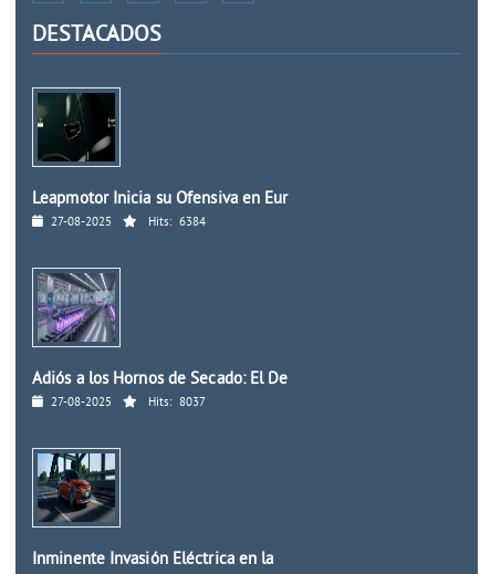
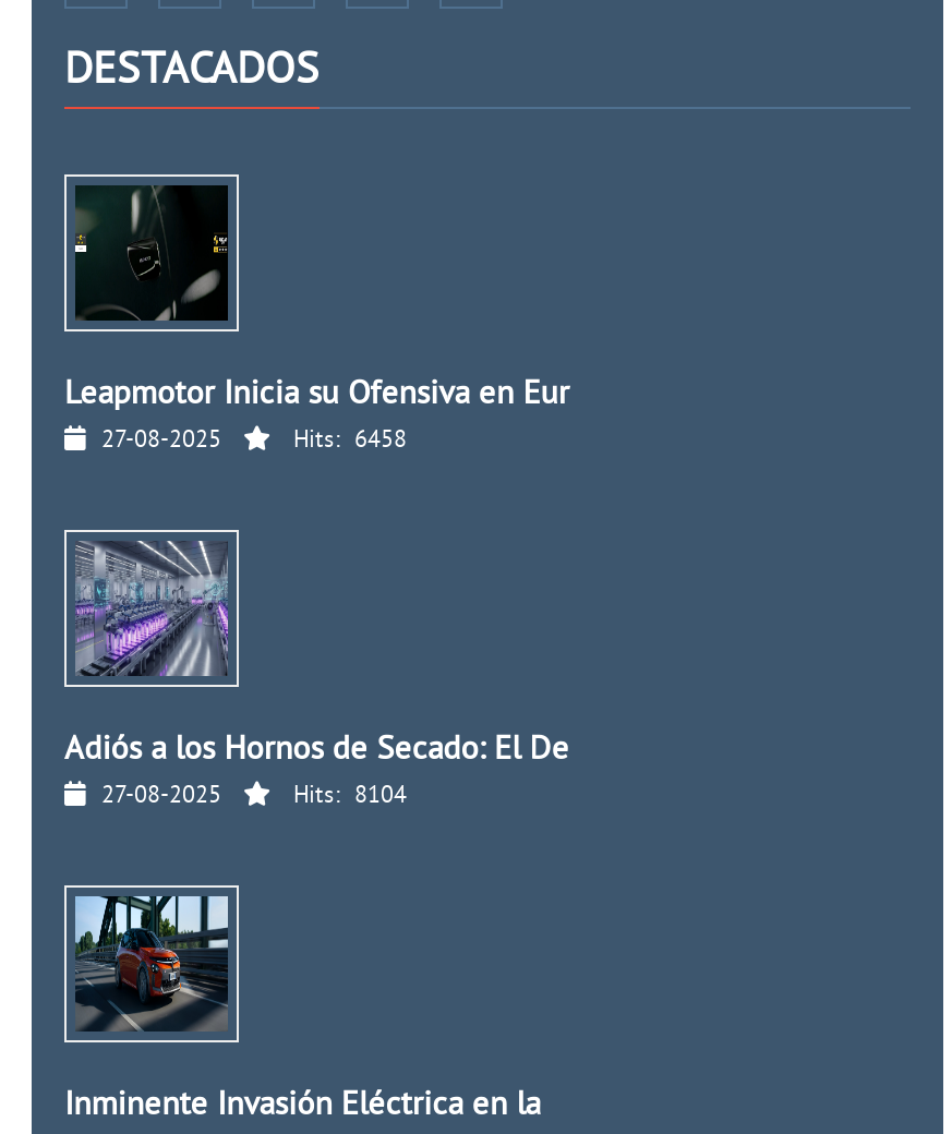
- Hits: 6384
+ Hits: 6458

- Hits: 8037
+ Hits: 8104
